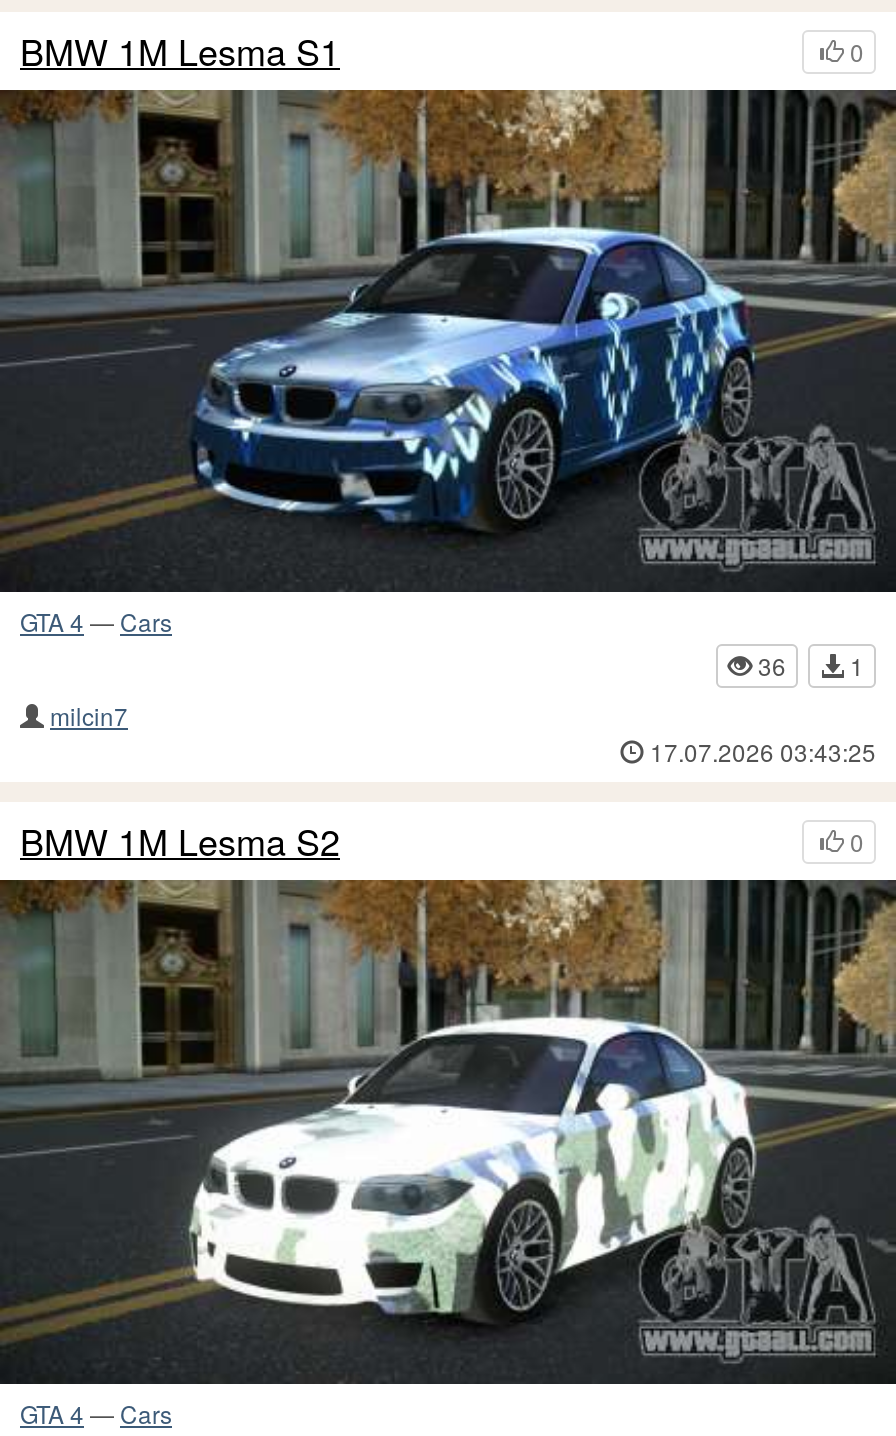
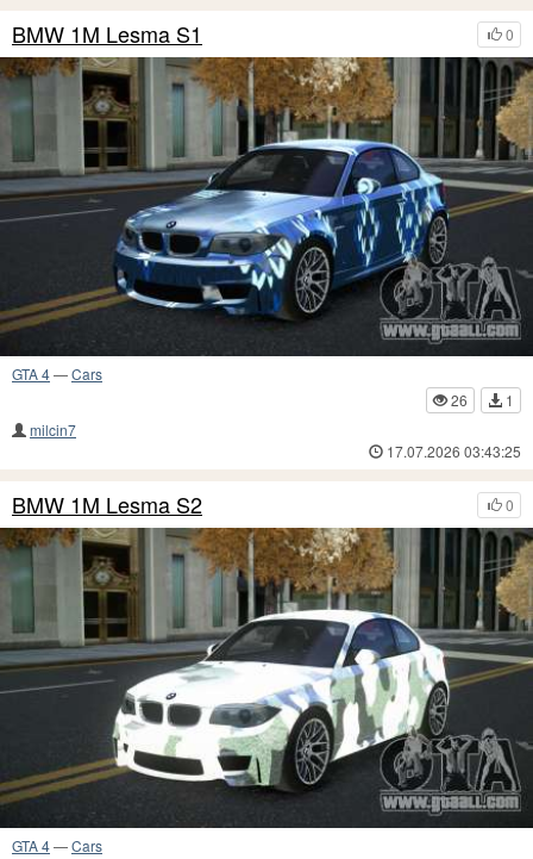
- 36 1
+ 26 1
